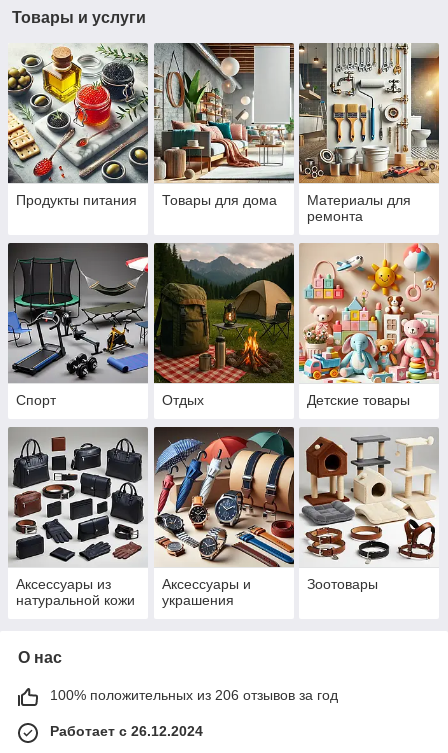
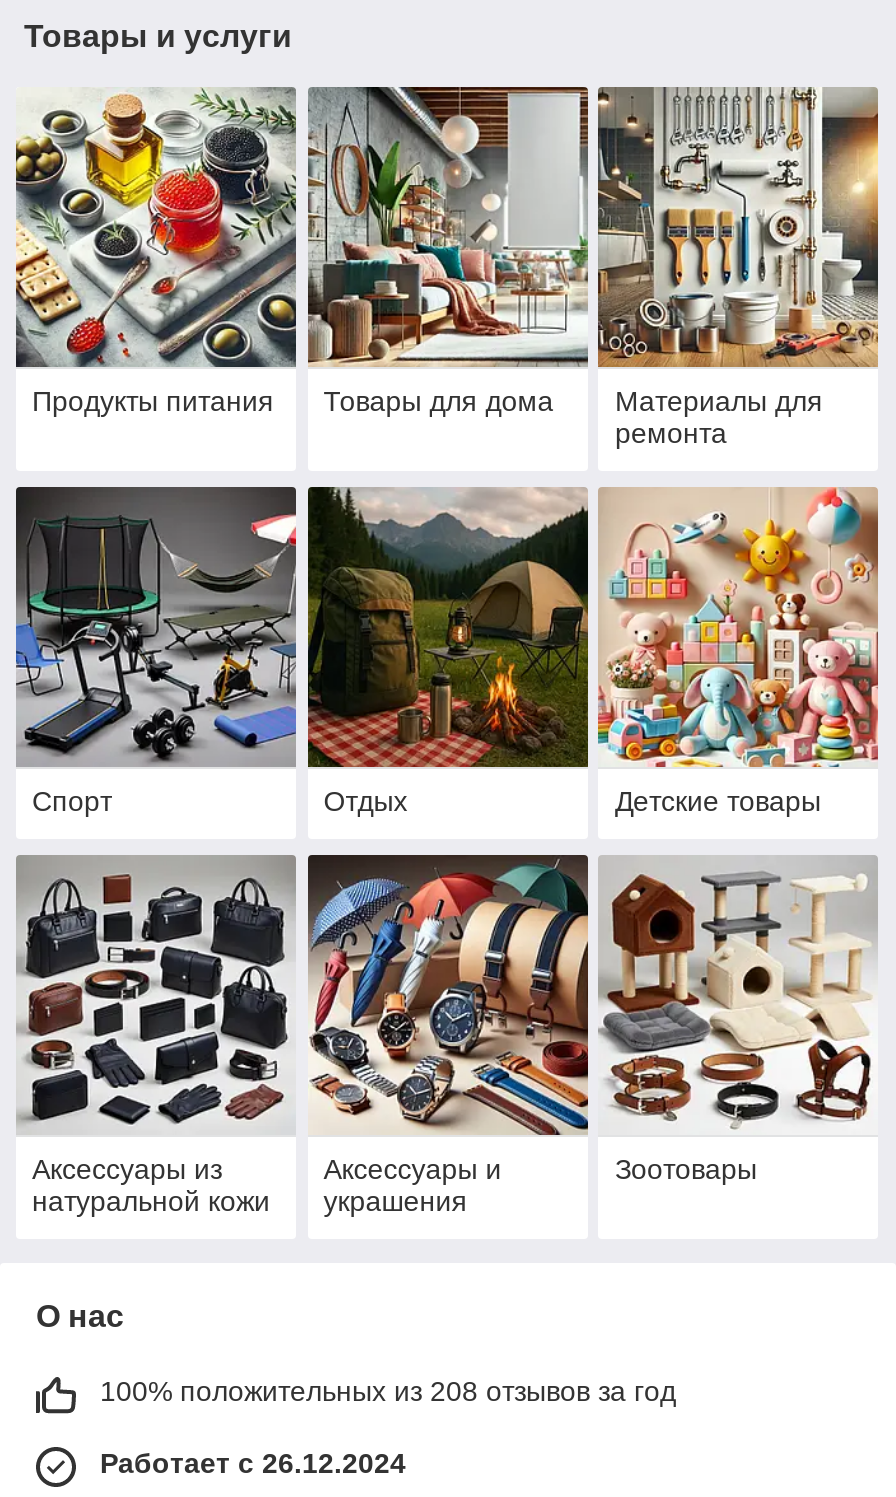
- 100% положительных из 206 отзывов за год
+ 100% положительных из 208 отзывов за год
